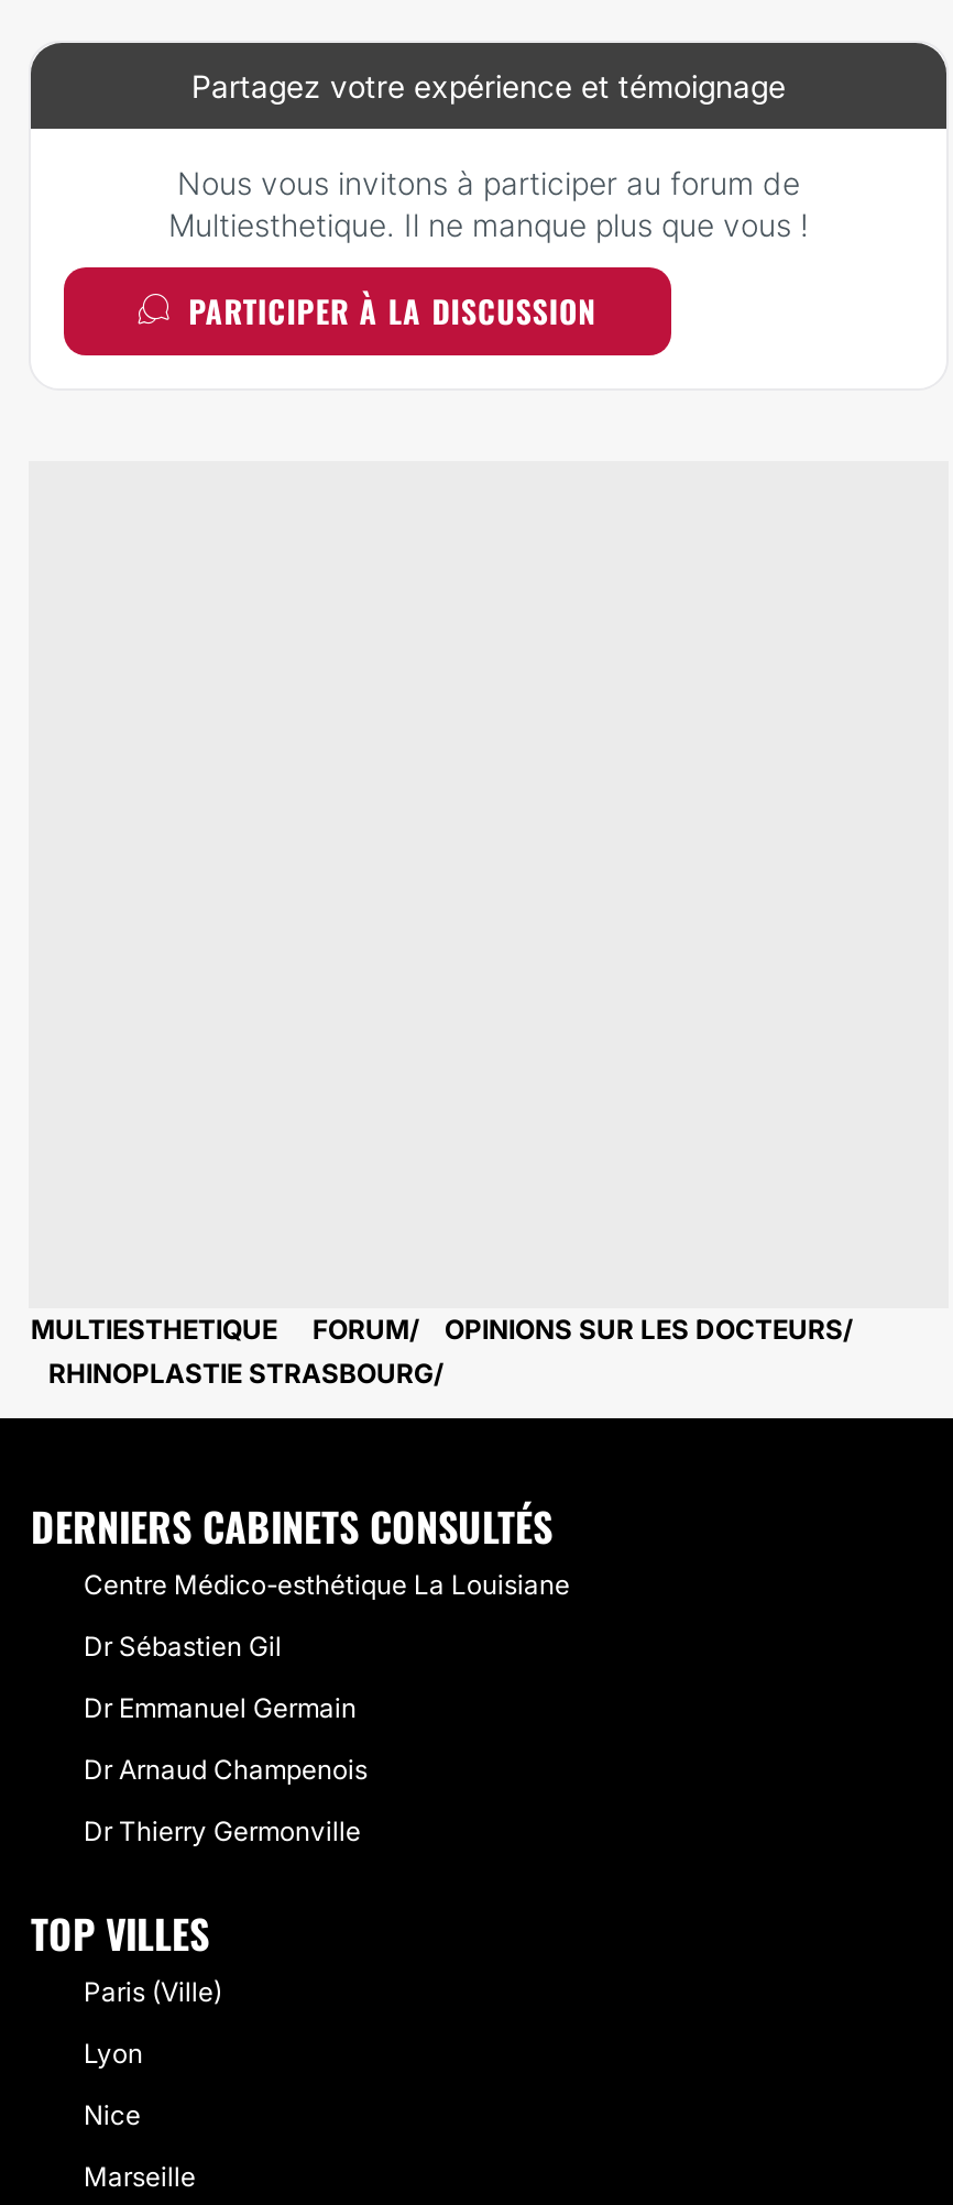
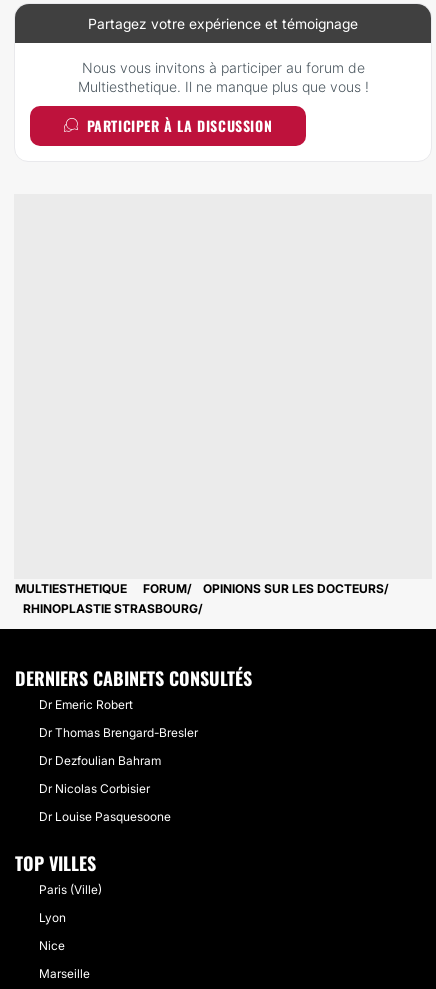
- Centre Médico-esthétique La Louisiane
+ Dr Emeric Robert

- Dr Sébastien Gil
+ Dr Thomas Brengard-Bresler

- Dr Emmanuel Germain
+ Dr Dezfoulian Bahram

- Dr Arnaud Champenois
+ Dr Nicolas Corbisier

- Dr Thierry Germonville
+ Dr Louise Pasquesoone
